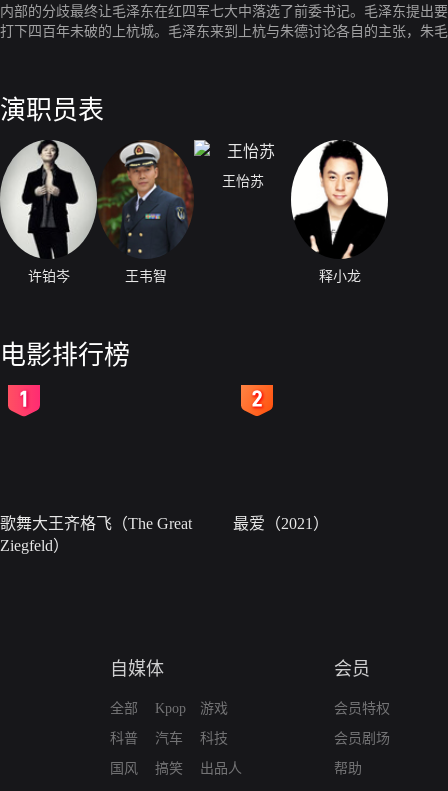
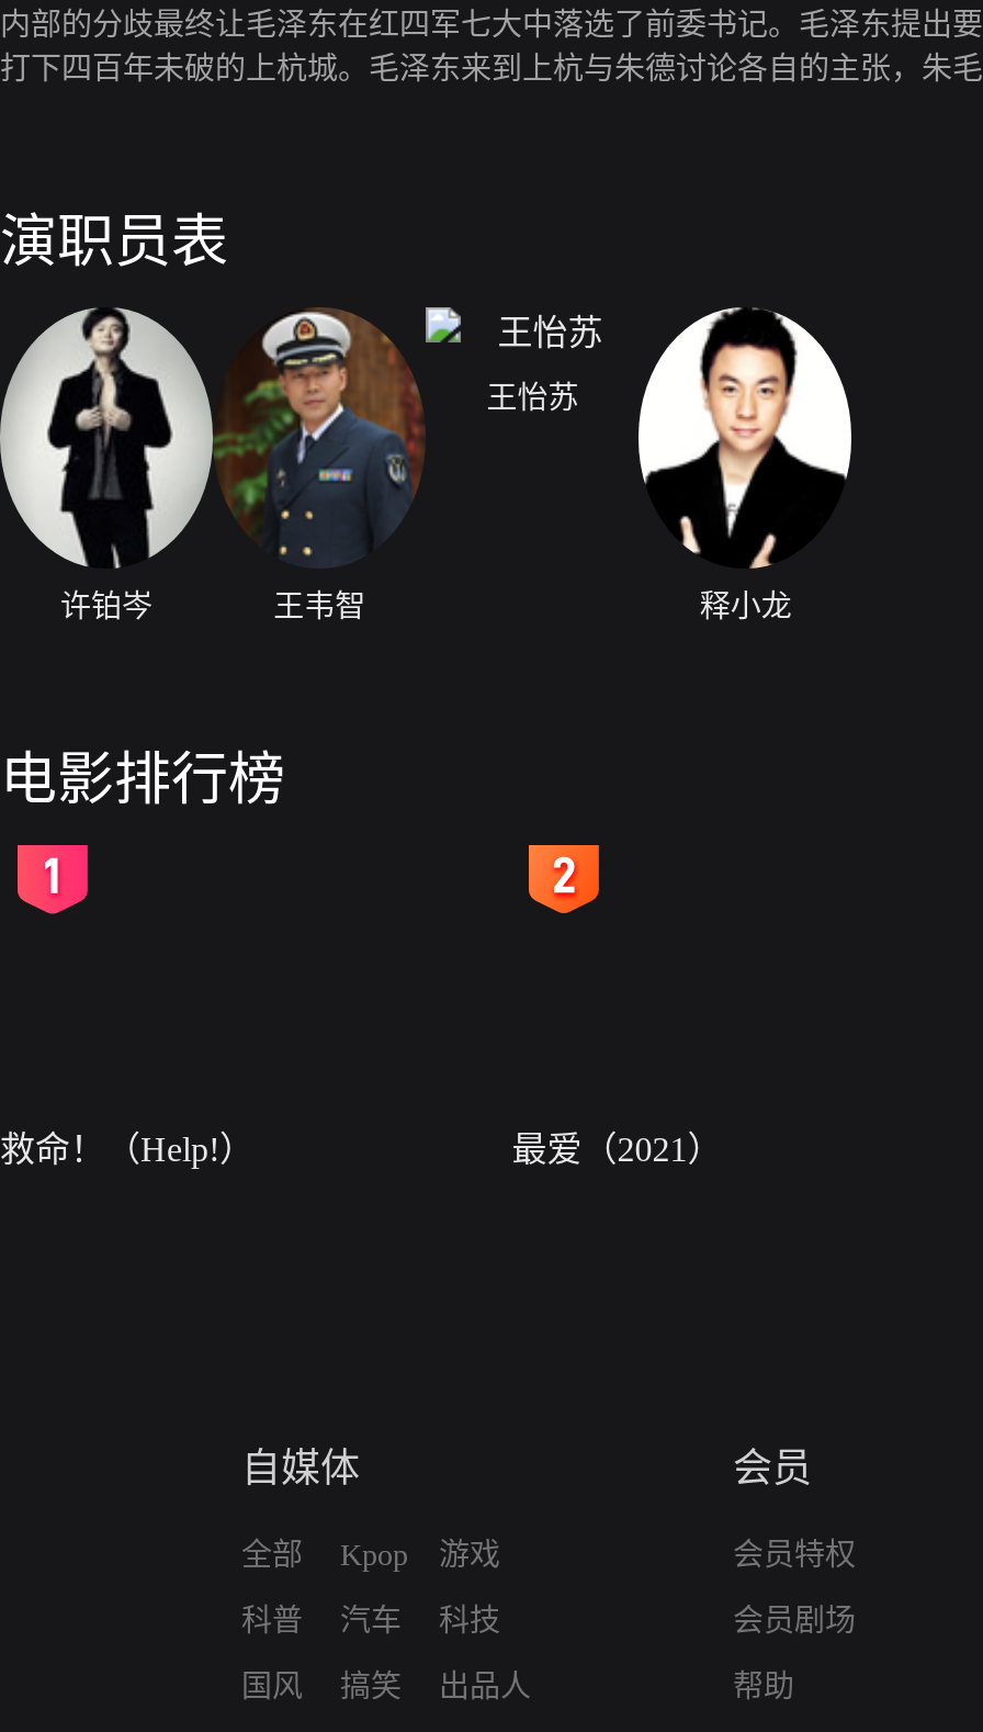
- 歌舞大王齐格飞（The Great
- Ziegfeld）
+ 救命！（Help!）
